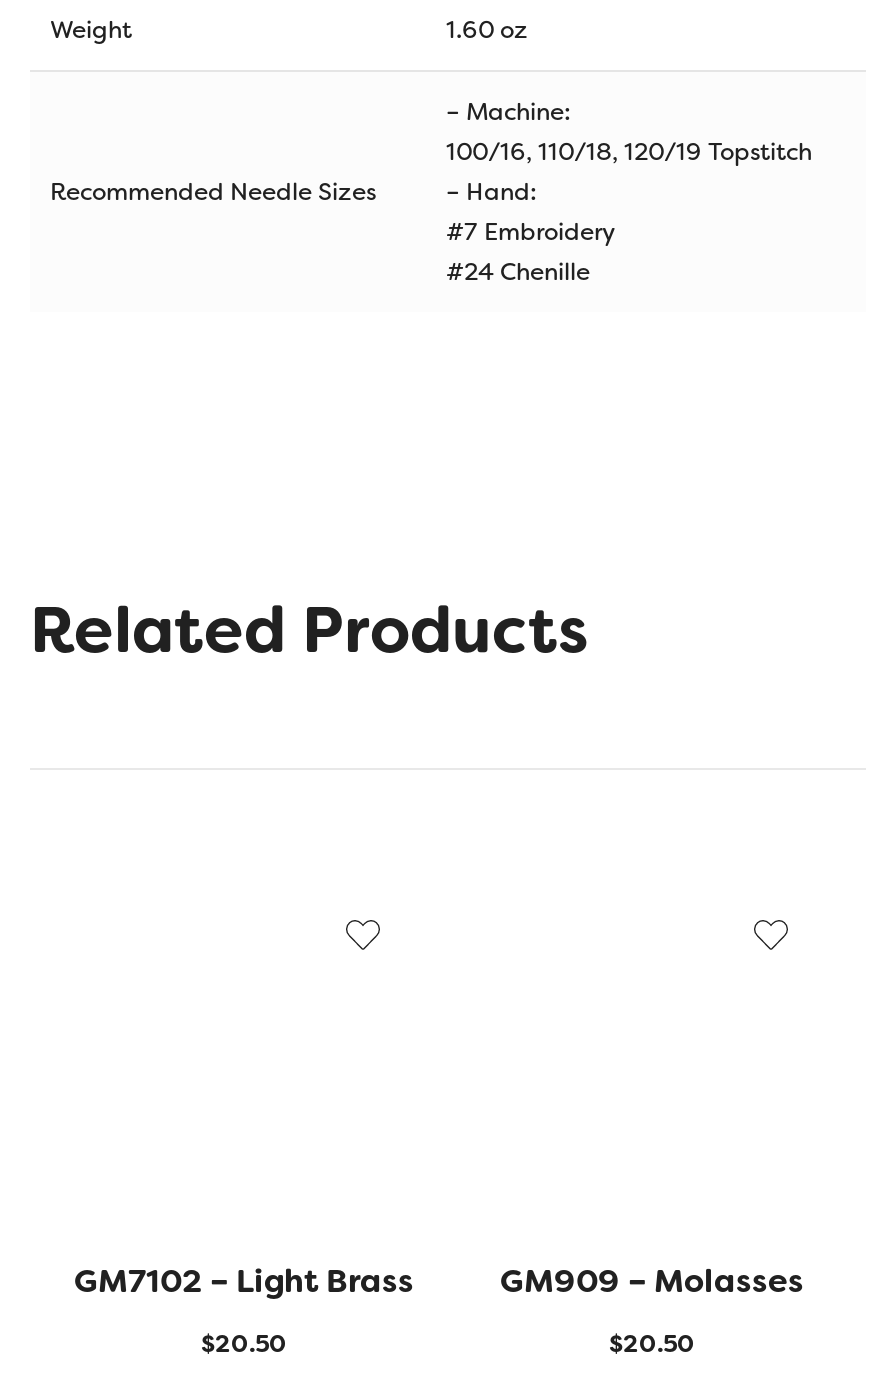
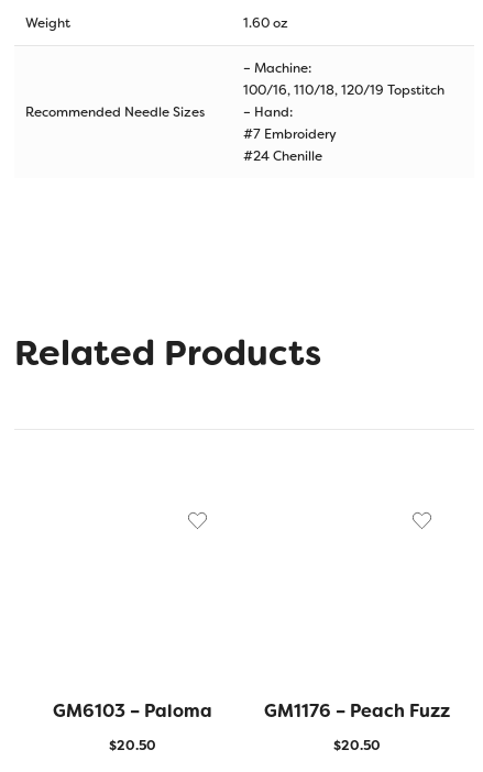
- GM7102 – Light Brass
+ GM6103 – Paloma

- GM909 – Molasses
+ GM1176 – Peach Fuzz
